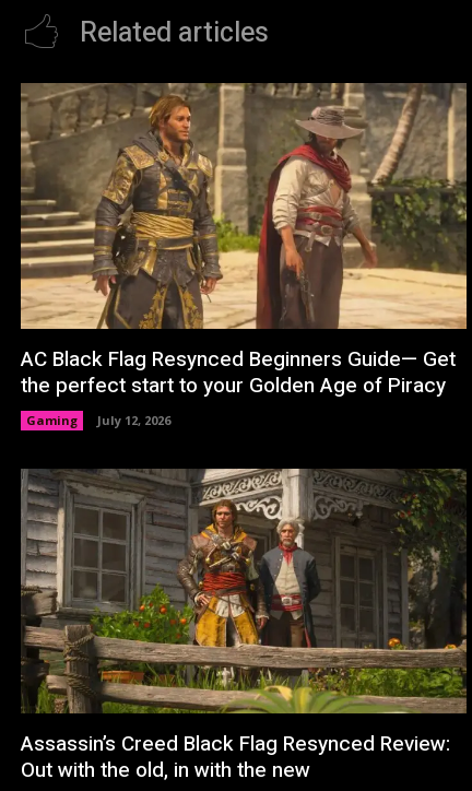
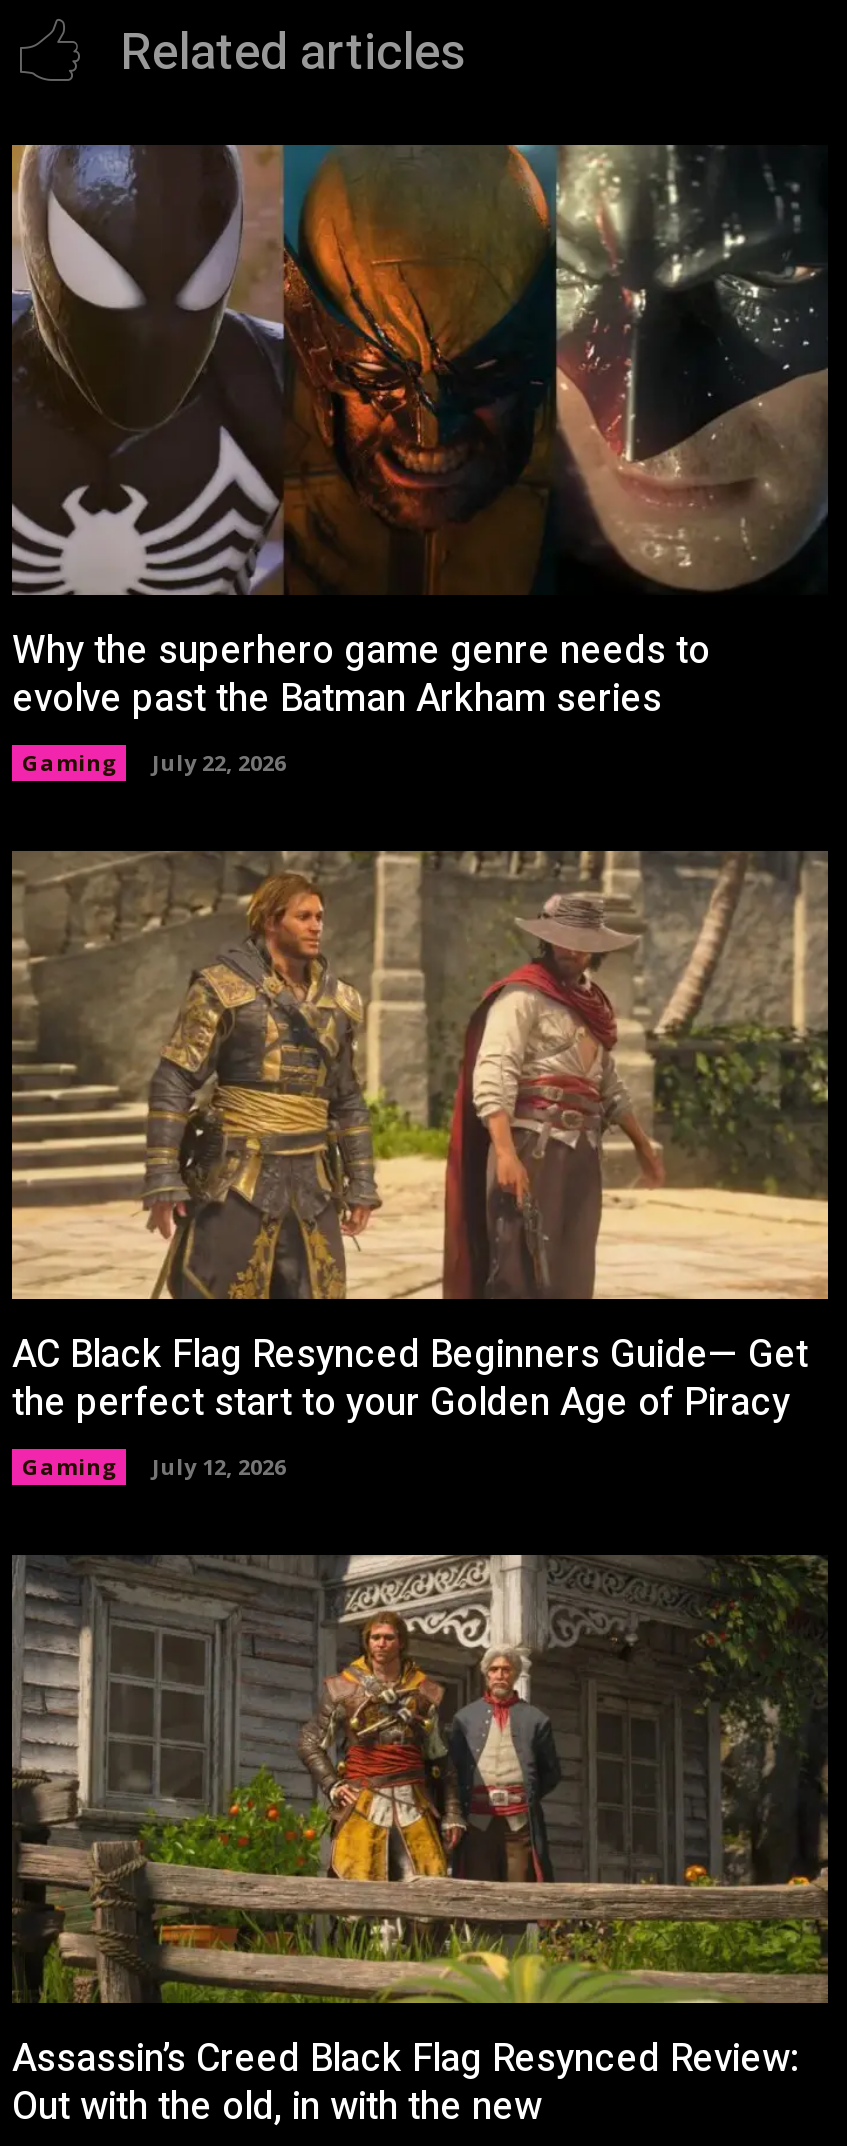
+ [image]
+ Why the superhero game genre needs to
+ evolve past the Batman Arkham series
+ Gaming
+ July 22, 2026
